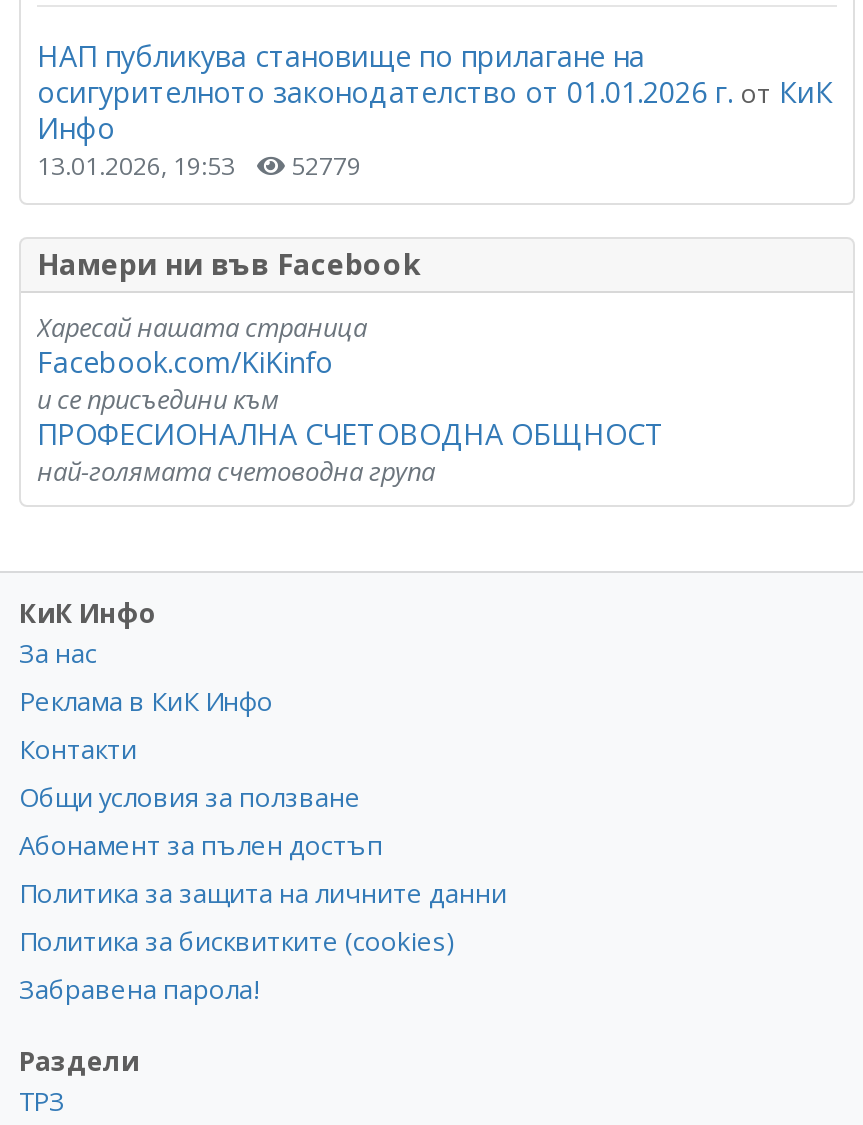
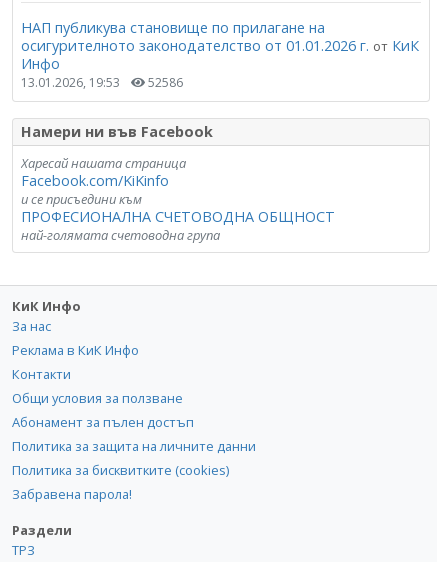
- 13.01.2026, 19:53 52779
+ 13.01.2026, 19:53 52586
